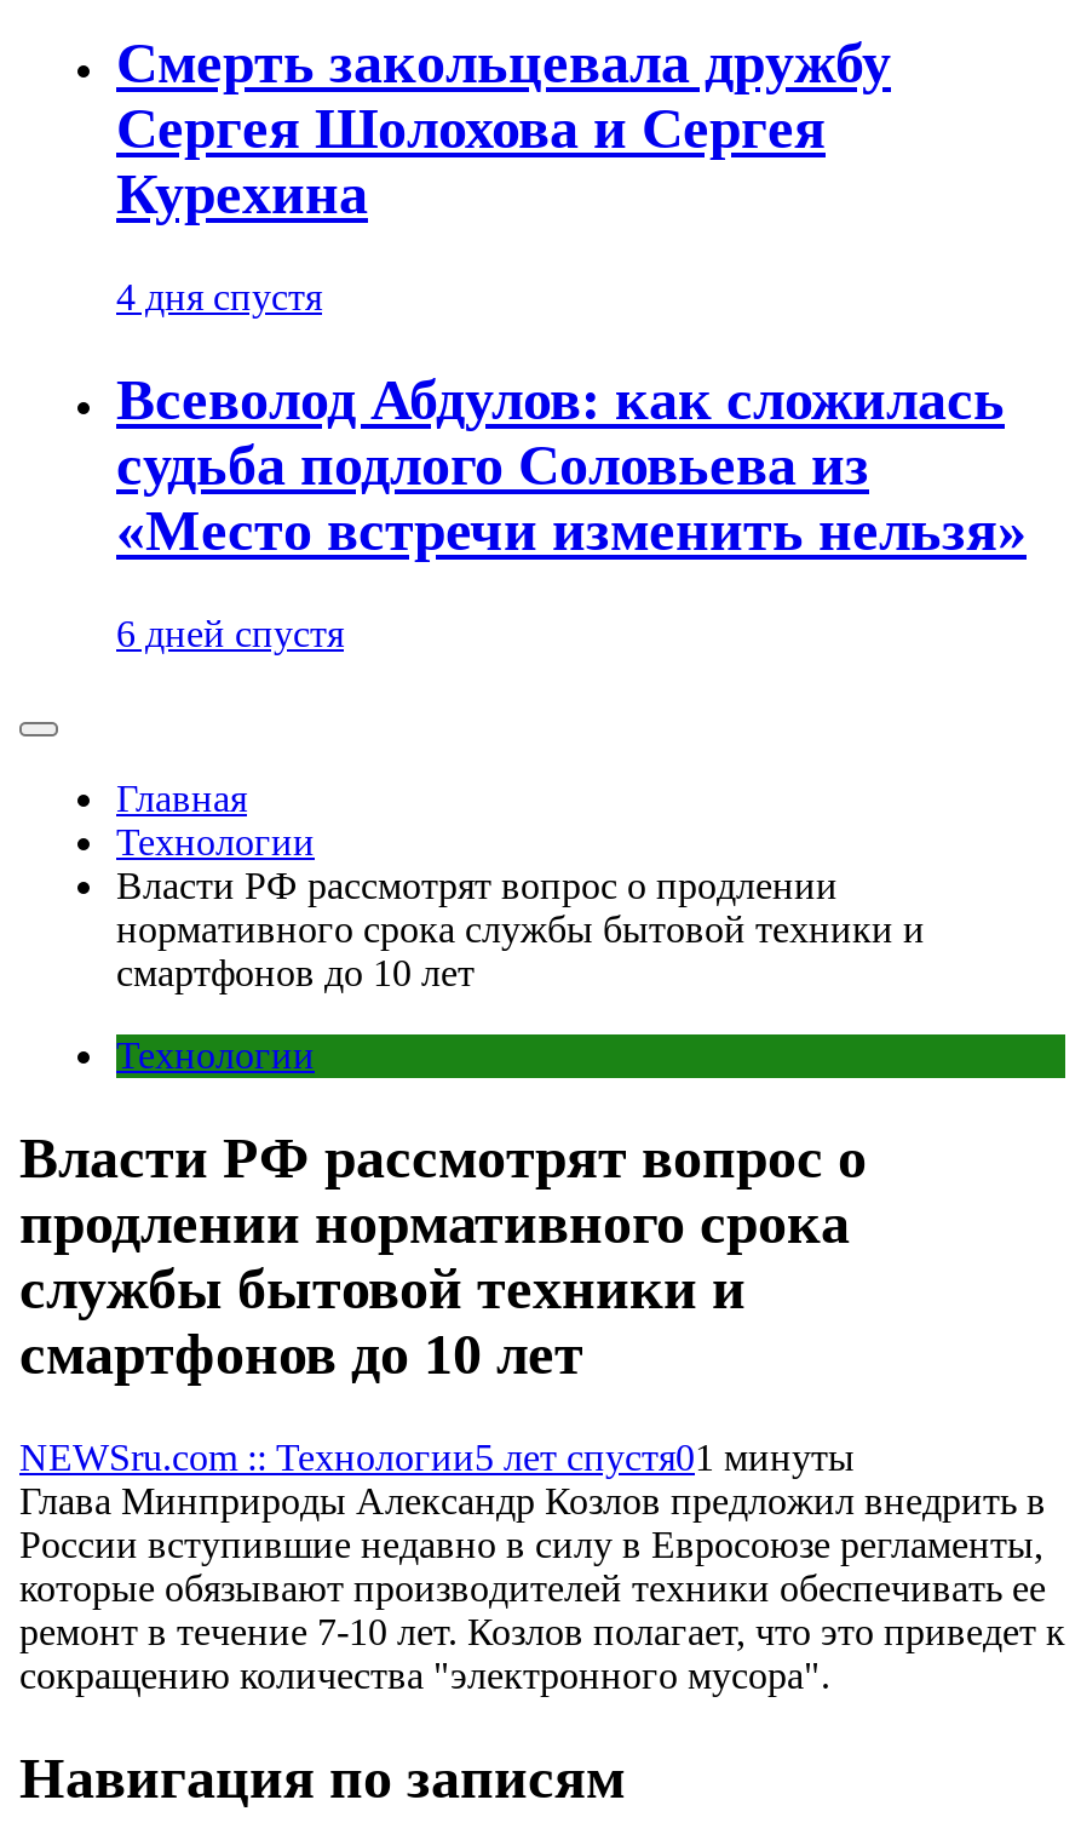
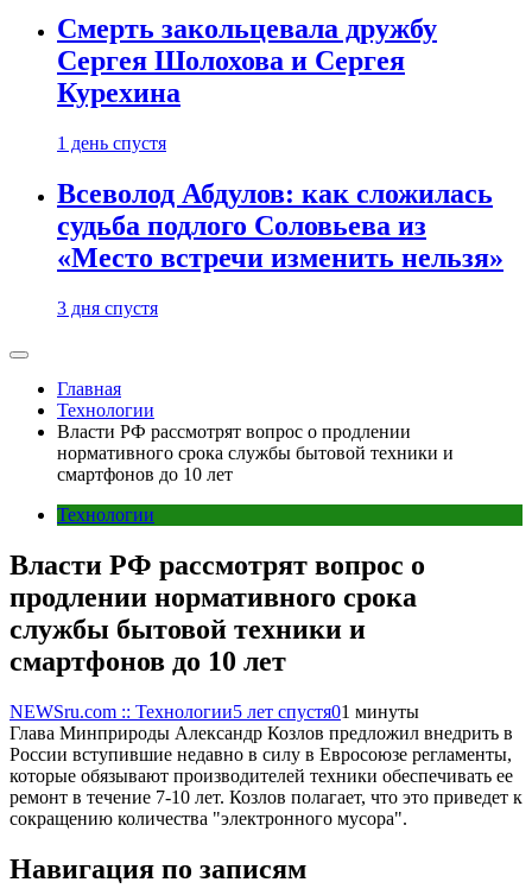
- 4 дня спустя
+ 1 день спустя

- 6 дней спустя
+ 3 дня спустя
